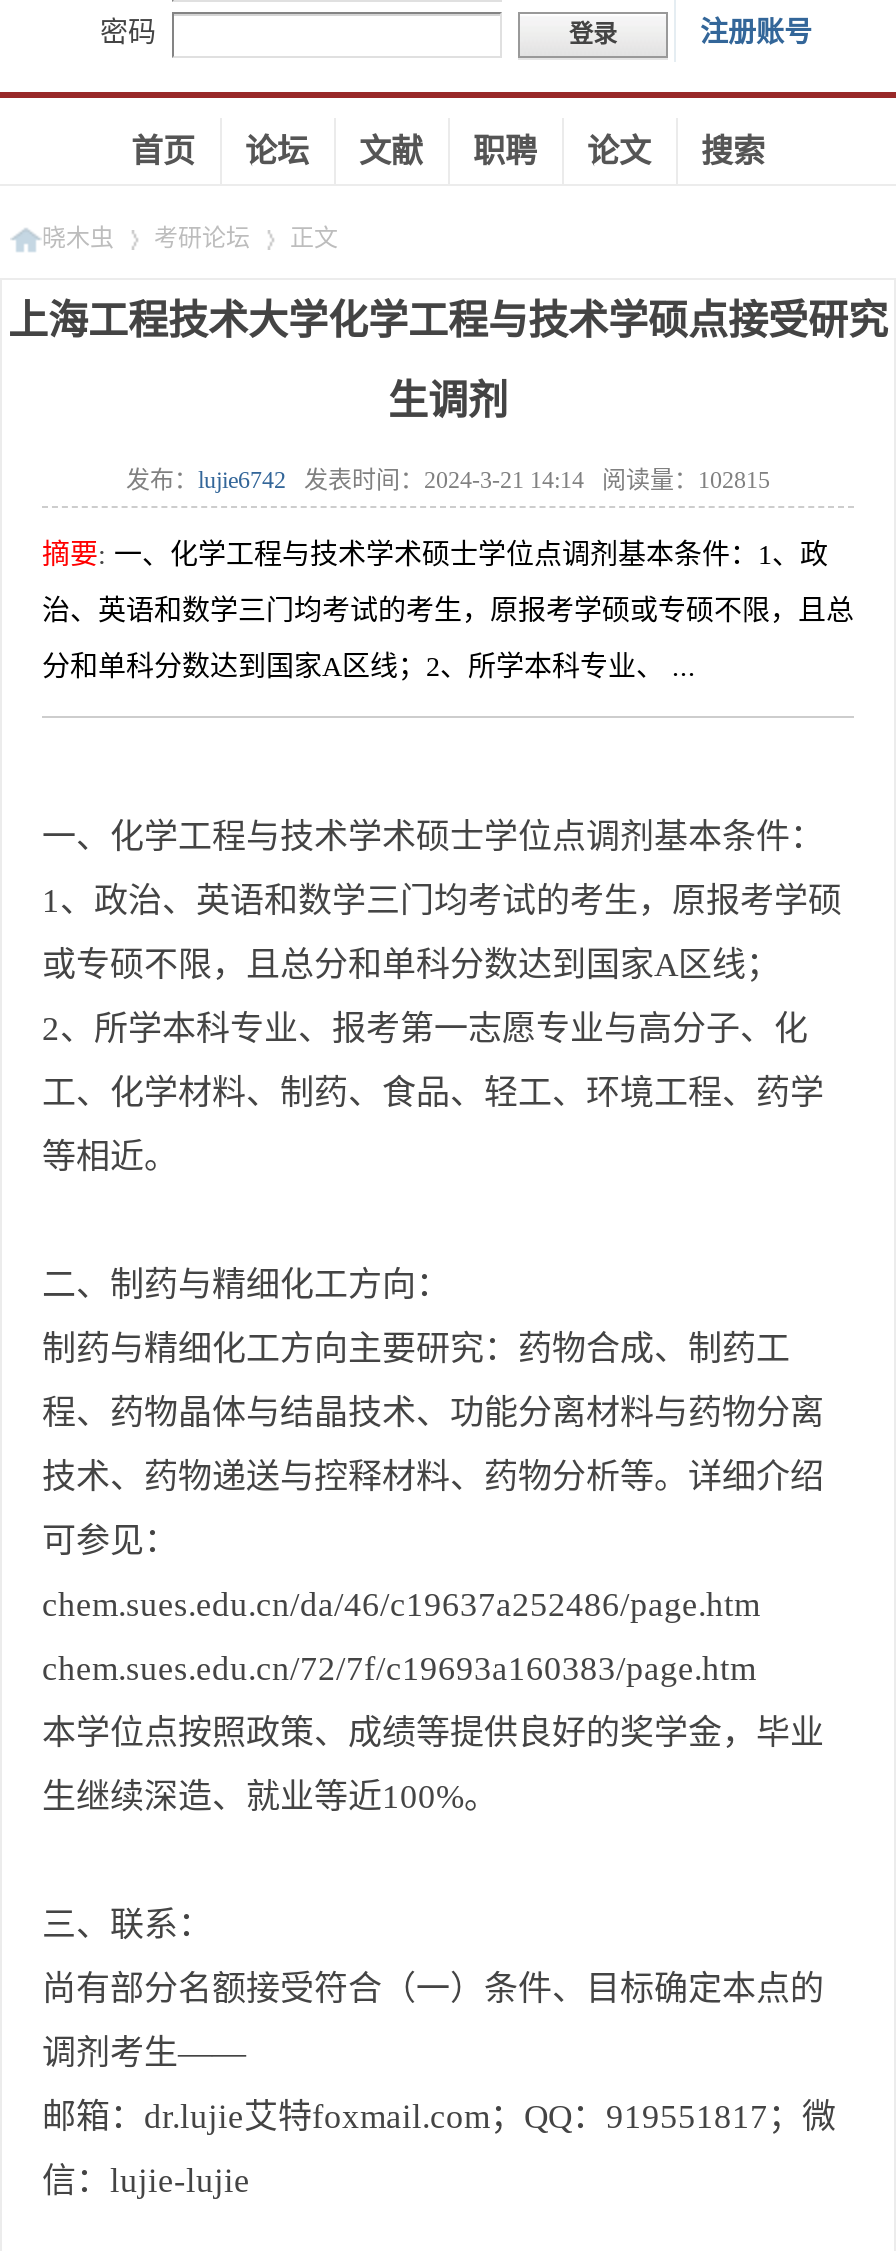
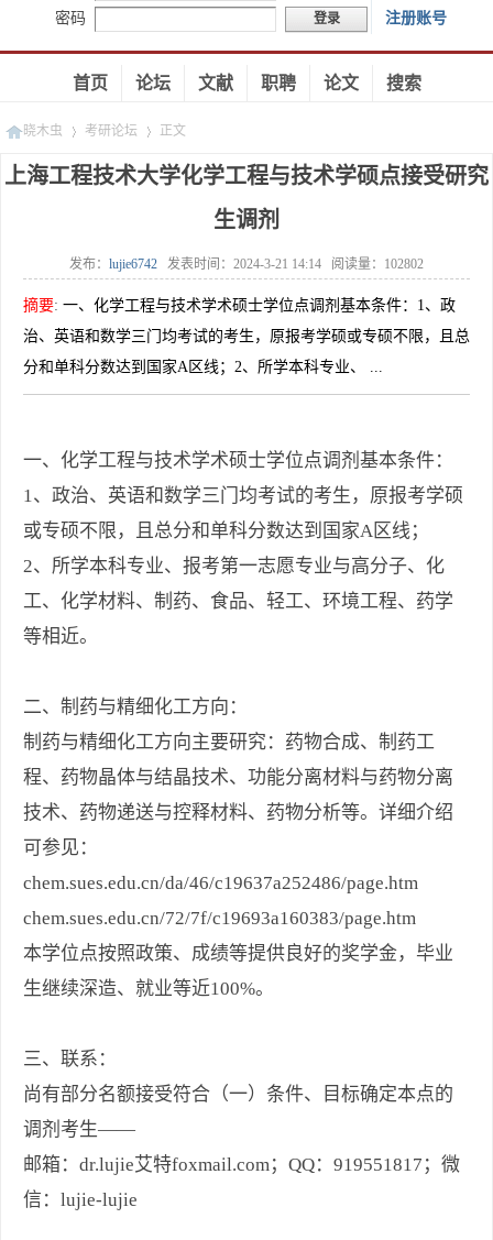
- 发布：lujie6742 发表时间：2024-3-21 14:14 阅读量：102815
+ 发布：lujie6742 发表时间：2024-3-21 14:14 阅读量：102802
